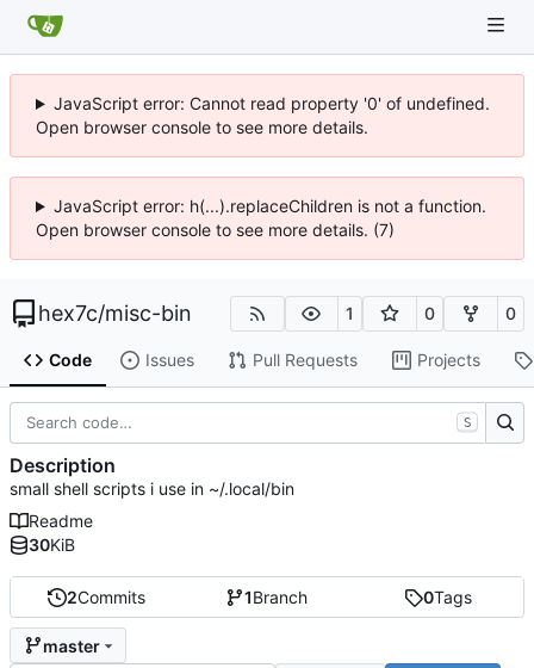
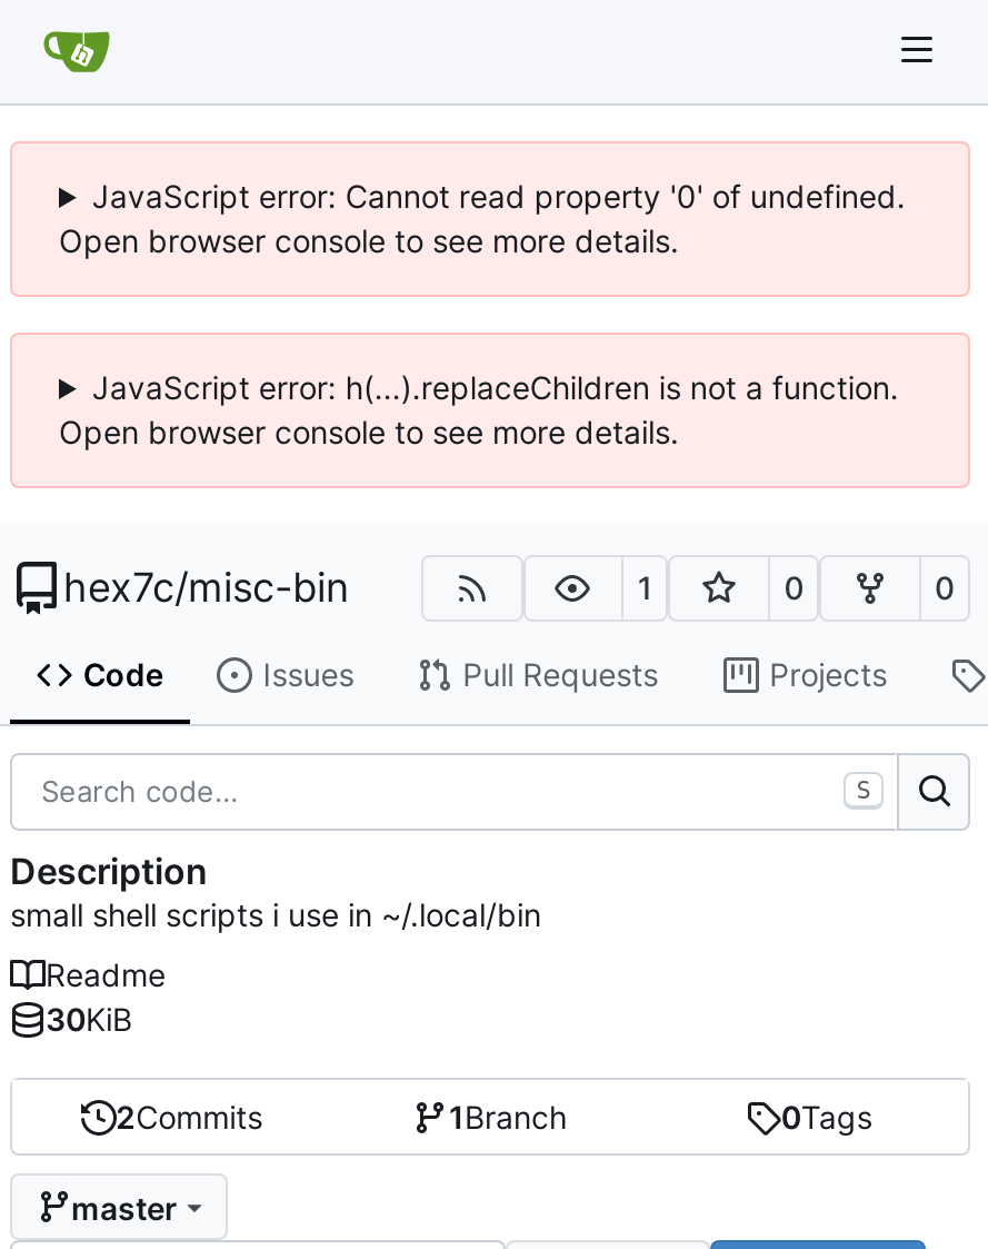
- Open browser console to see more details. (7)
+ Open browser console to see more details.
